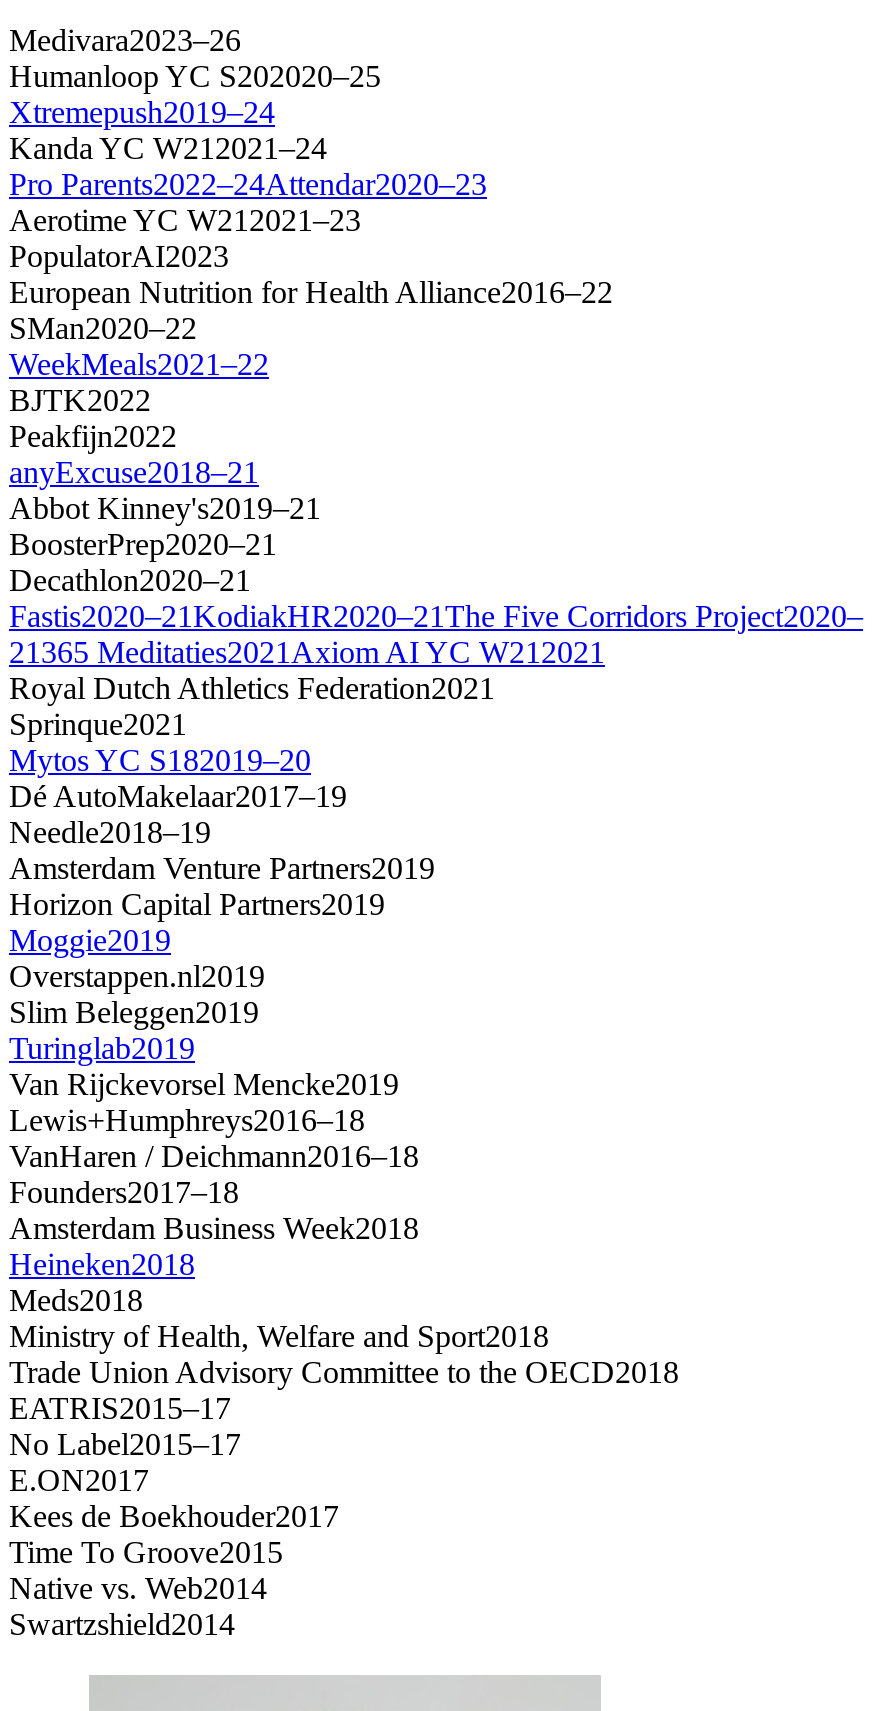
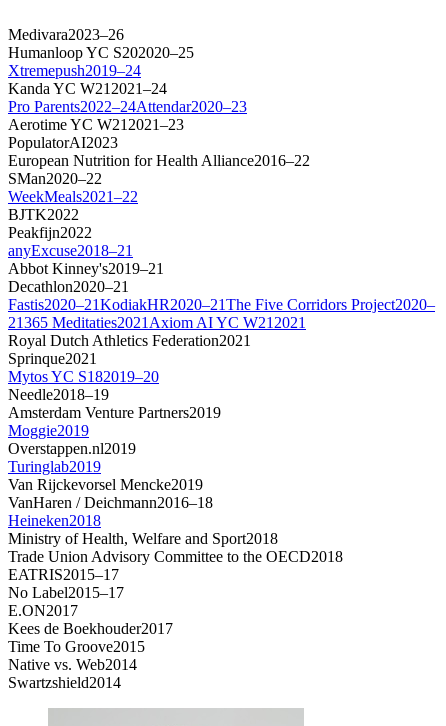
- BoosterPrep2020–21

- Dé AutoMakelaar2017–19

- Horizon Capital Partners2019

- Slim Beleggen2019

- Lewis+Humphreys2016–18

- Founders2017–18
- Amsterdam Business Week2018

- Meds2018
